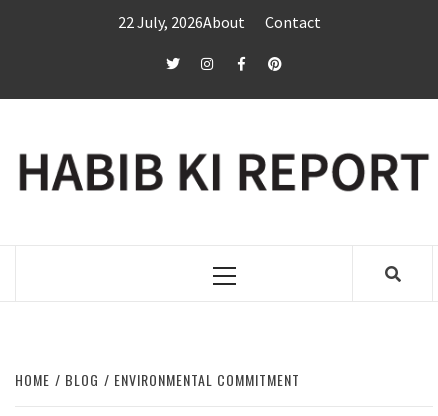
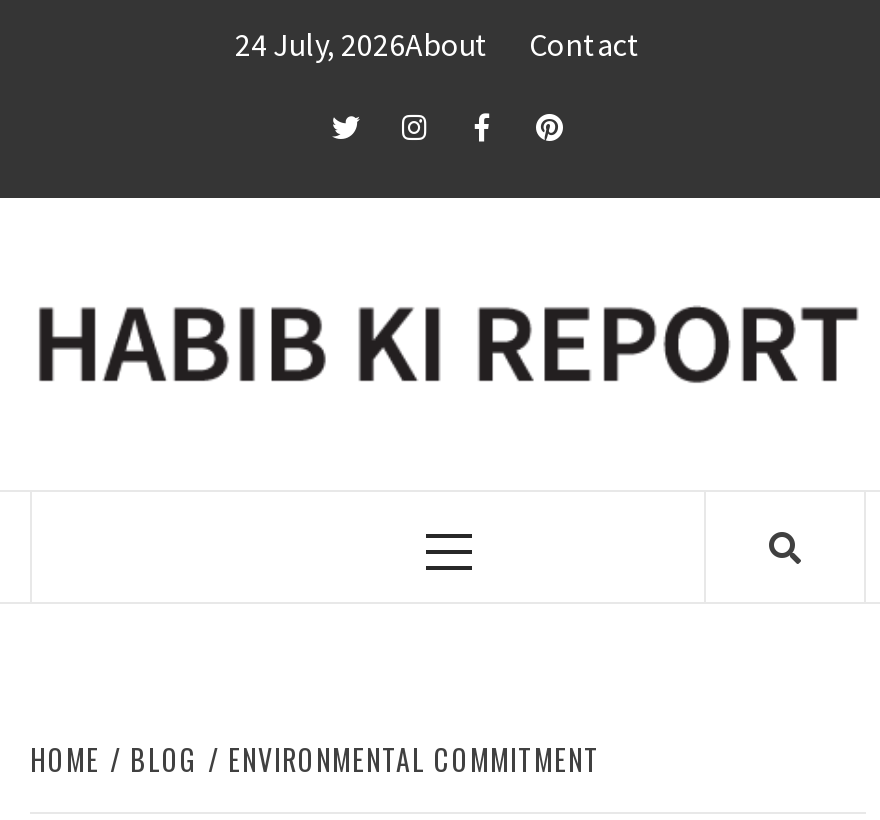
- 22 July, 2026About Contact
+ 24 July, 2026About Contact
